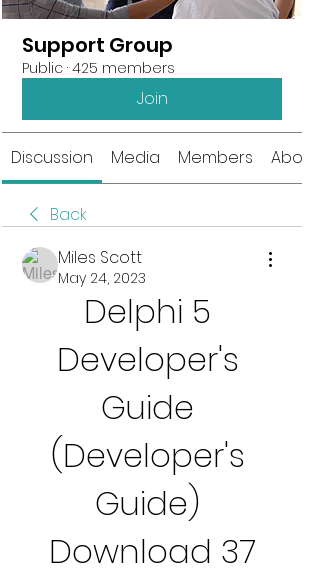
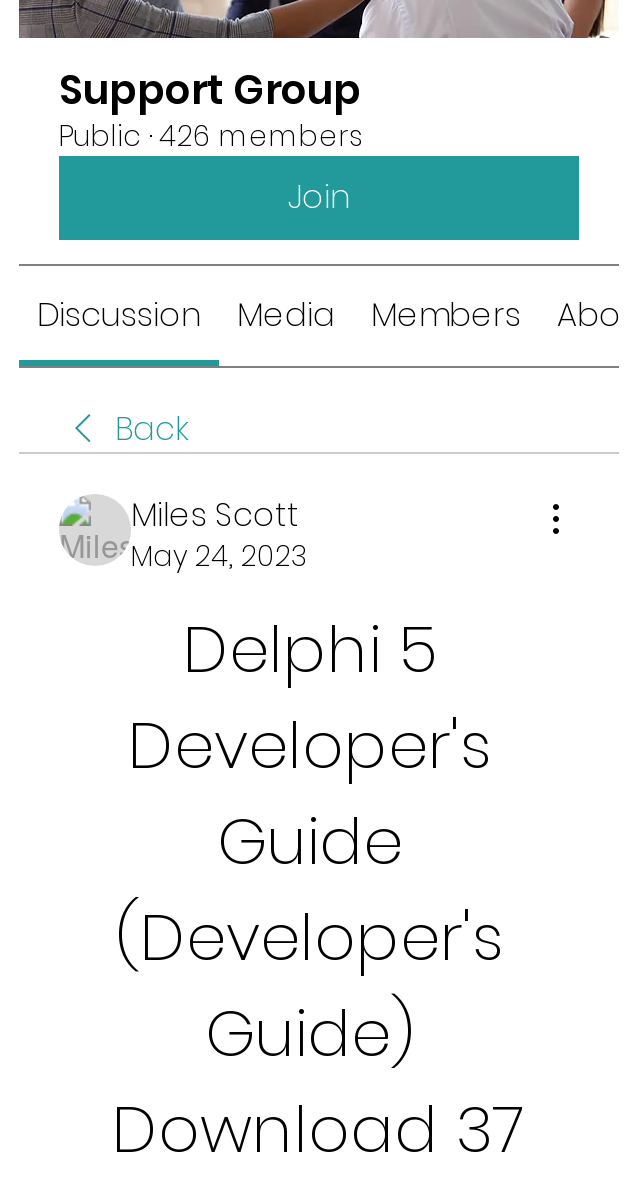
- Public 425 members
+ Public 426 members
